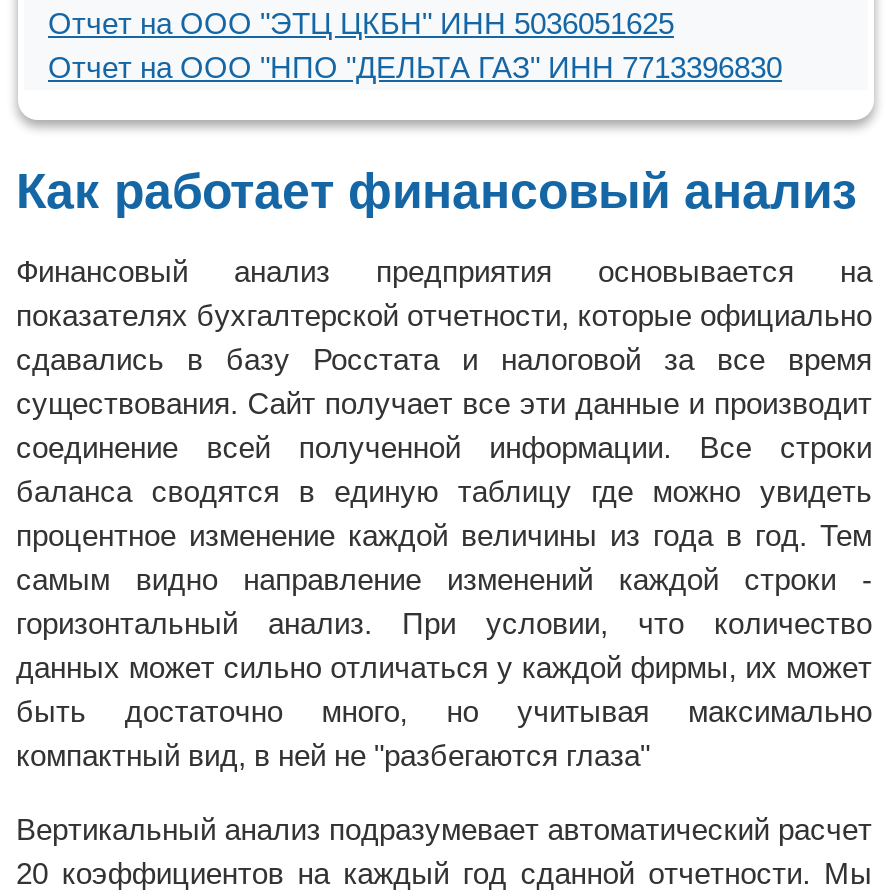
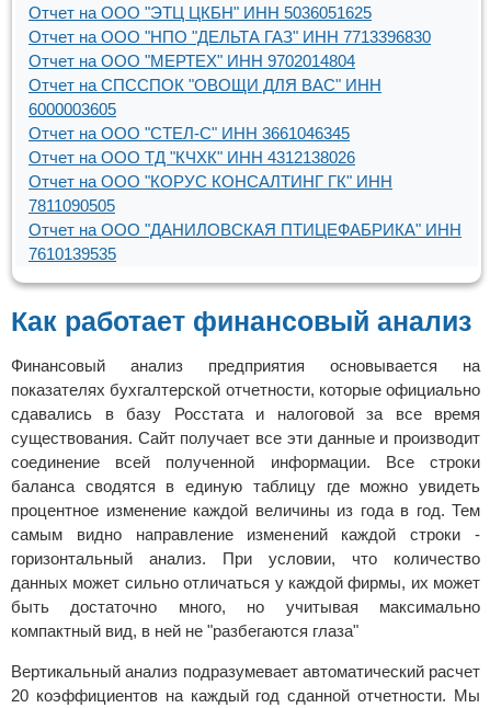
+ Отчет на ООО "МЕРТЕХ" ИНН 9702014804
+ Отчет на СПССПОК "ОВОЩИ ДЛЯ ВАС" ИНН
+ 6000003605
+ Отчет на ООО "СТЕЛ-С" ИНН 3661046345
+ Отчет на ООО ТД "КЧХК" ИНН 4312138026
+ Отчет на ООО "КОРУС КОНСАЛТИНГ ГК" ИНН
+ 7811090505
+ Отчет на ООО "ДАНИЛОВСКАЯ ПТИЦЕФАБРИКА" ИНН
+ 7610139535
